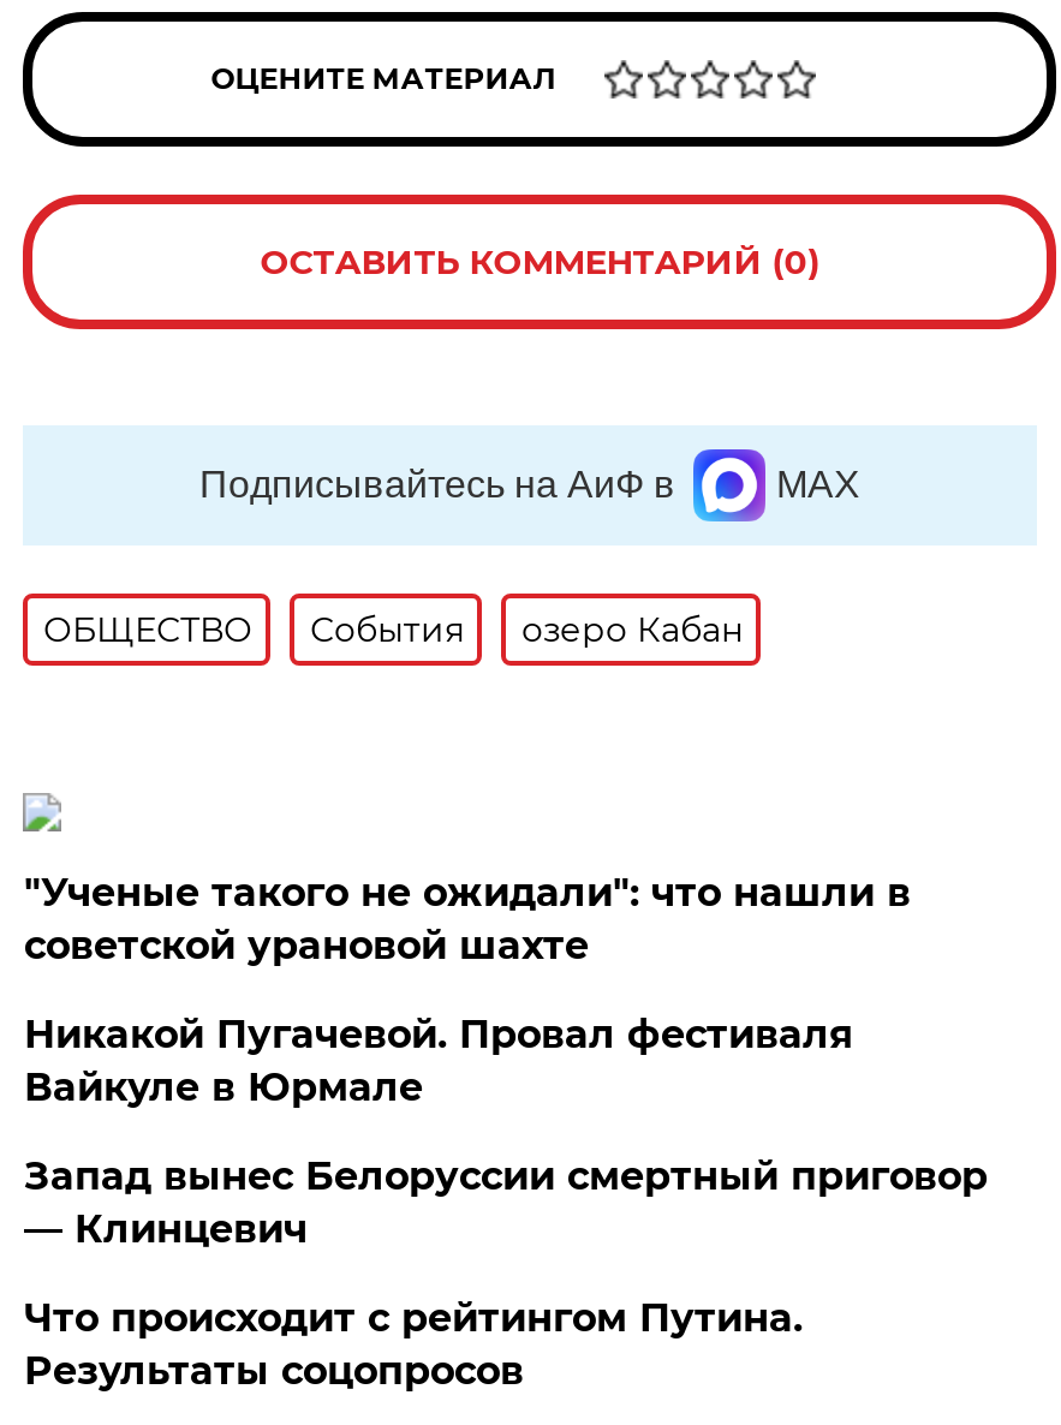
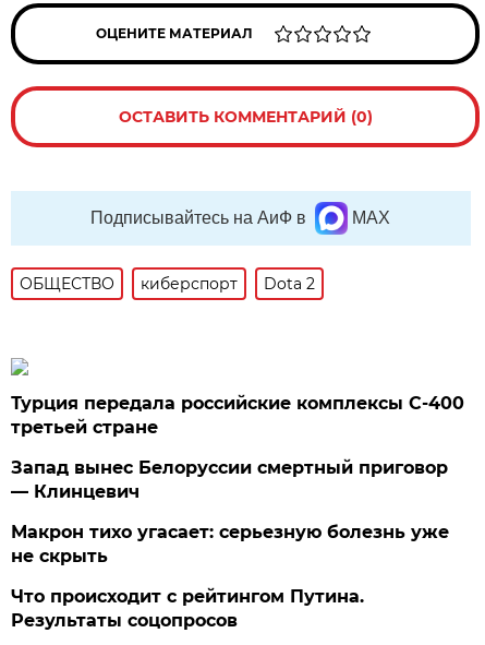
- События
- озеро Кабан
+ киберспорт
+ Dota 2

- "Ученые такого не ожидали": что нашли в
- советской урановой шахте
- Никакой Пугачевой. Провал фестиваля
- Вайкуле в Юрмале
+ Турция передала российские комплексы С-400
+ третьей стране

moved up: Запад вынес Белоруссии смертный приговор | — Клинцевич

+ Макрон тихо угасает: серьезную болезнь уже
+ не скрыть
